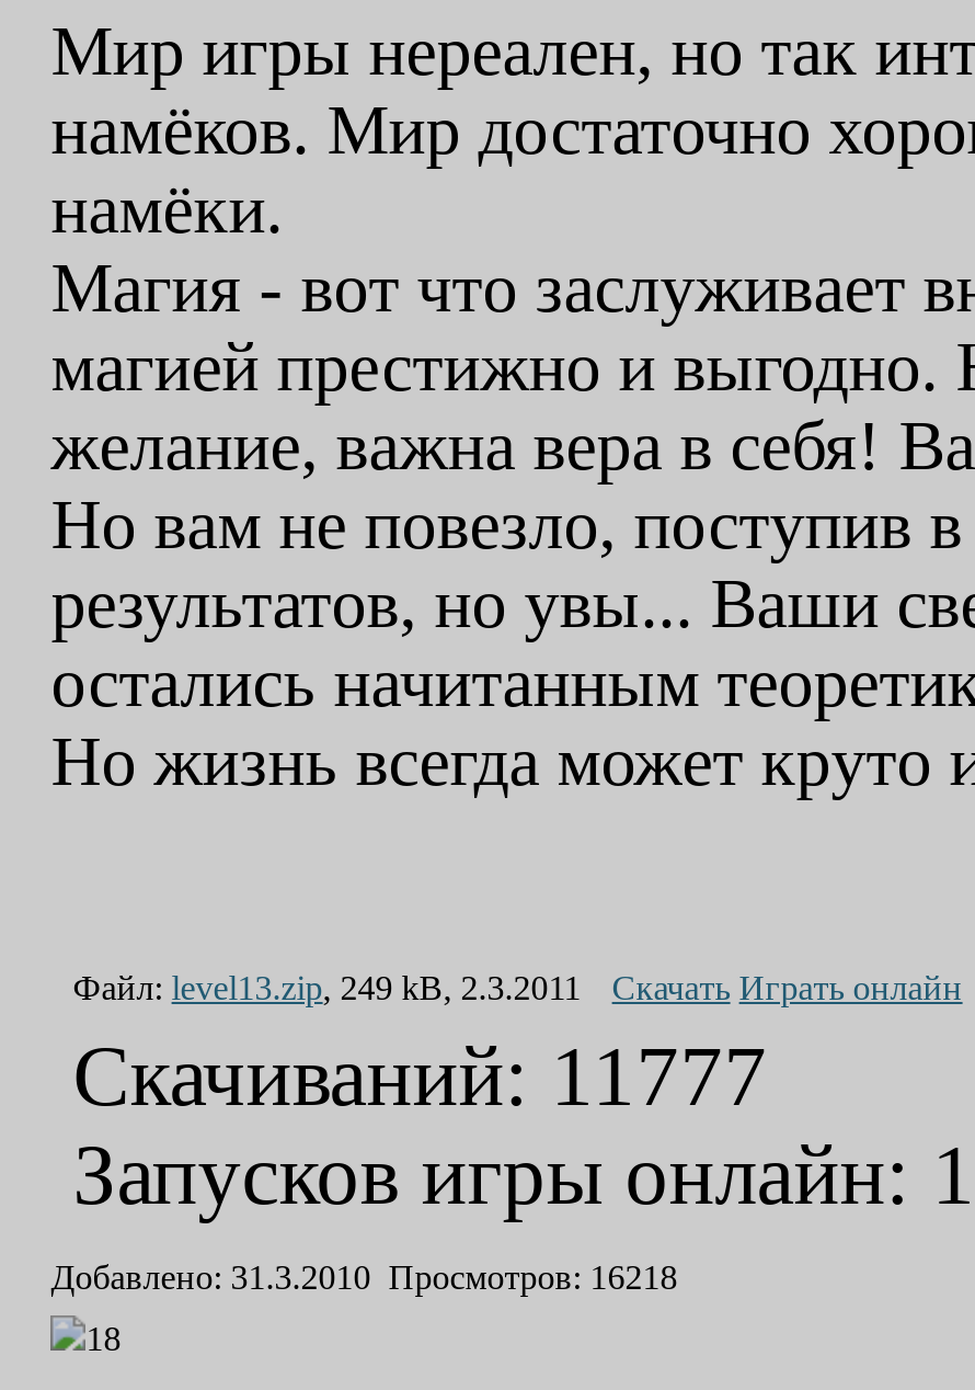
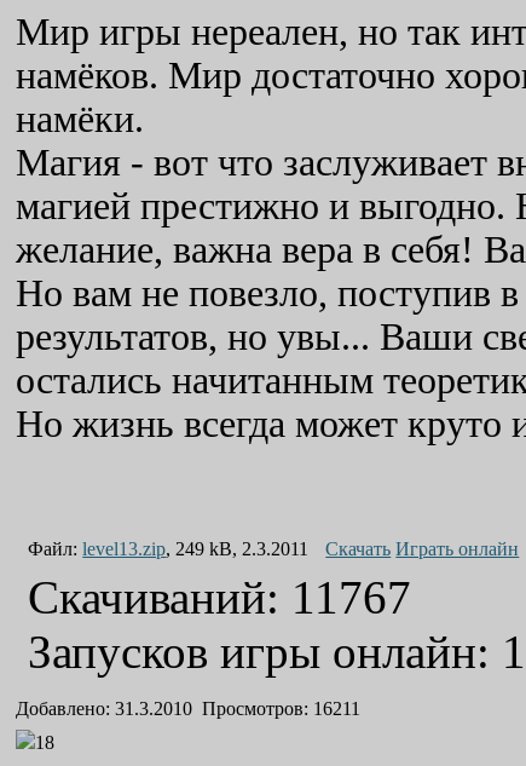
- Скачиваний: 11777
+ Скачиваний: 11767

- Добавлено: 31.3.2010 Просмотров: 16218
+ Добавлено: 31.3.2010 Просмотров: 16211
